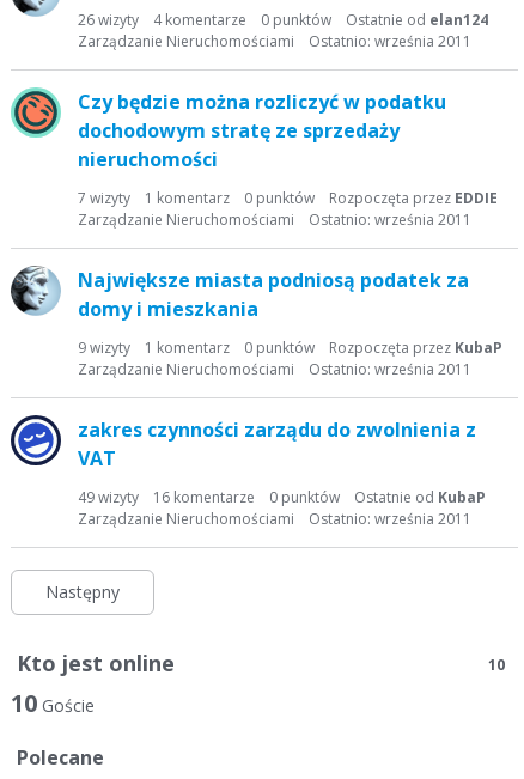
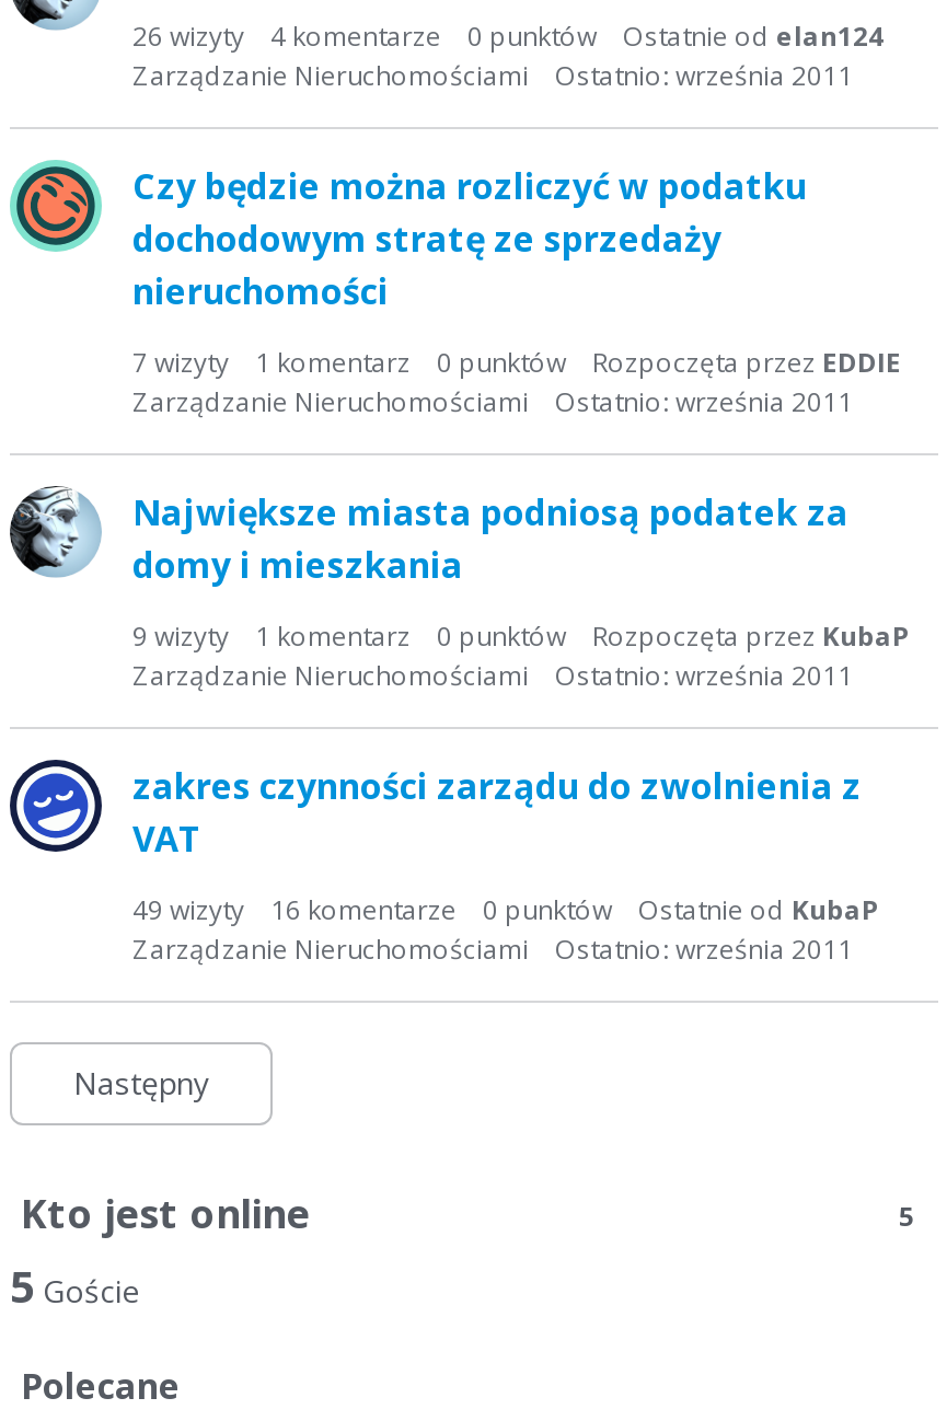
- 10
+ 5

- 10 Goście
+ 5 Goście
